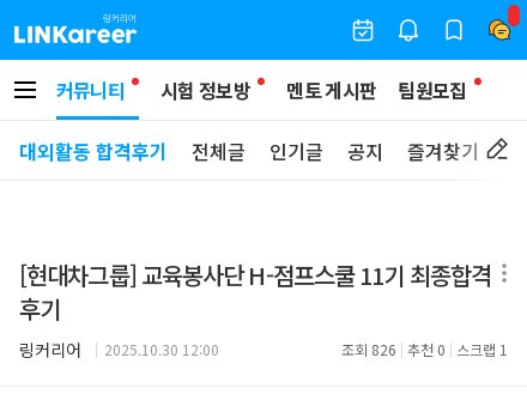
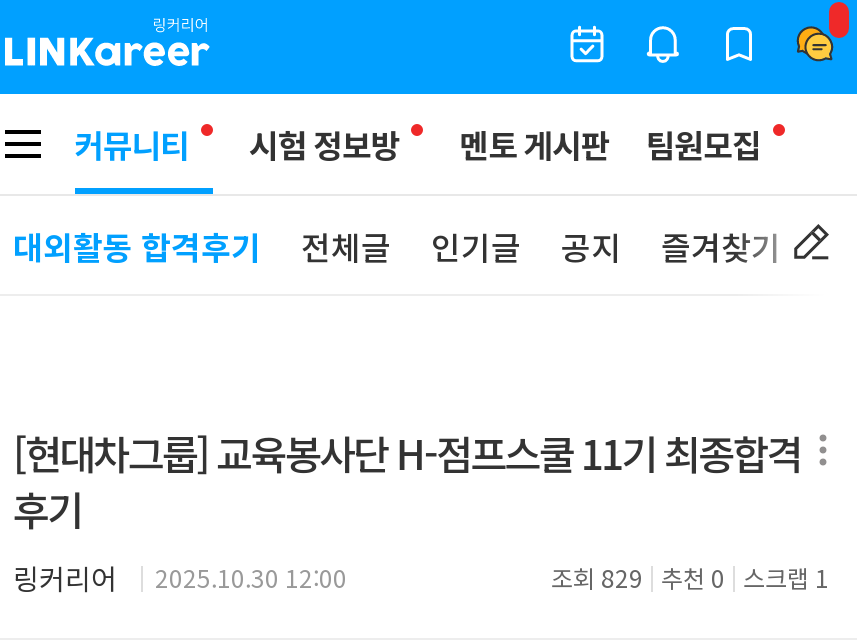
- 조회 826 추천 0 스크랩 1
+ 조회 829 추천 0 스크랩 1
